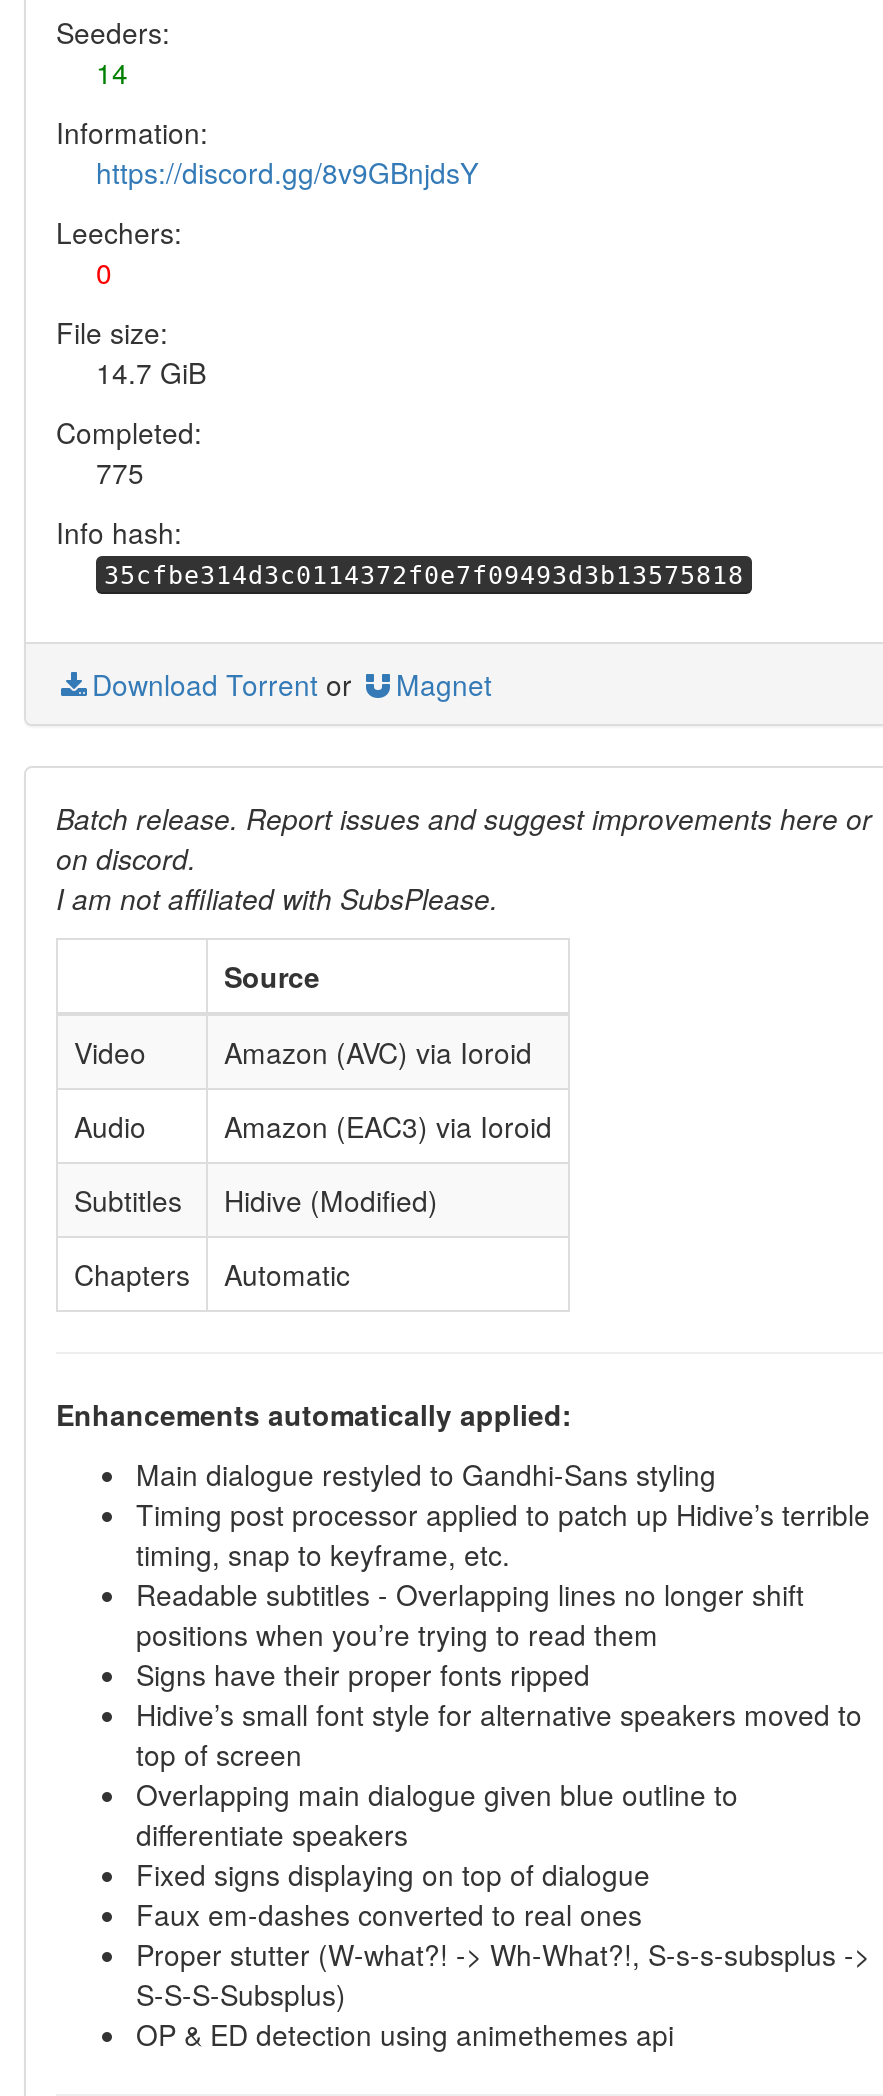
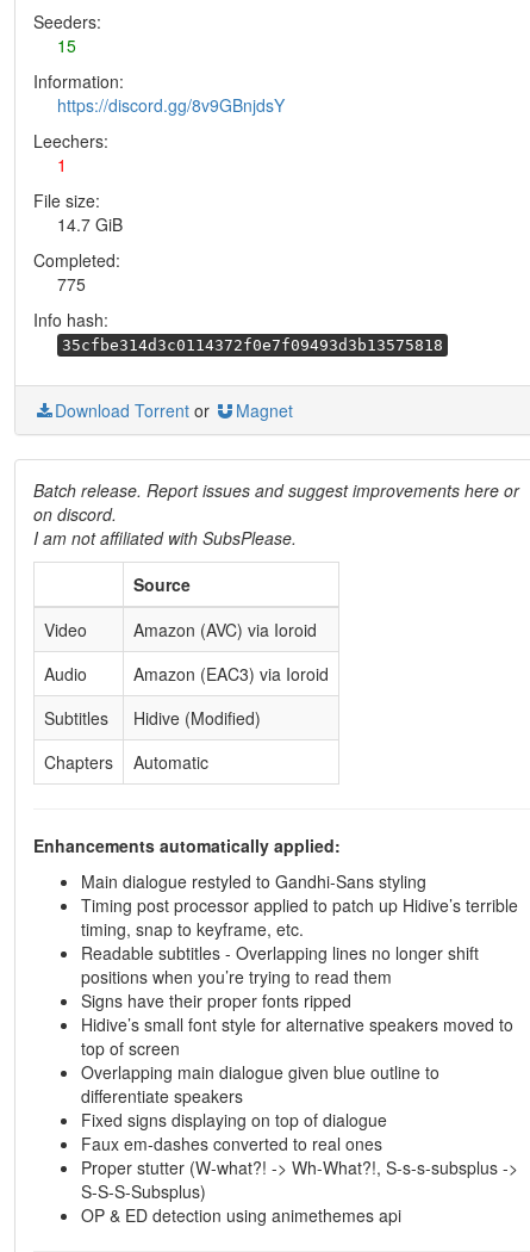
- 14
+ 15

- 0
+ 1
